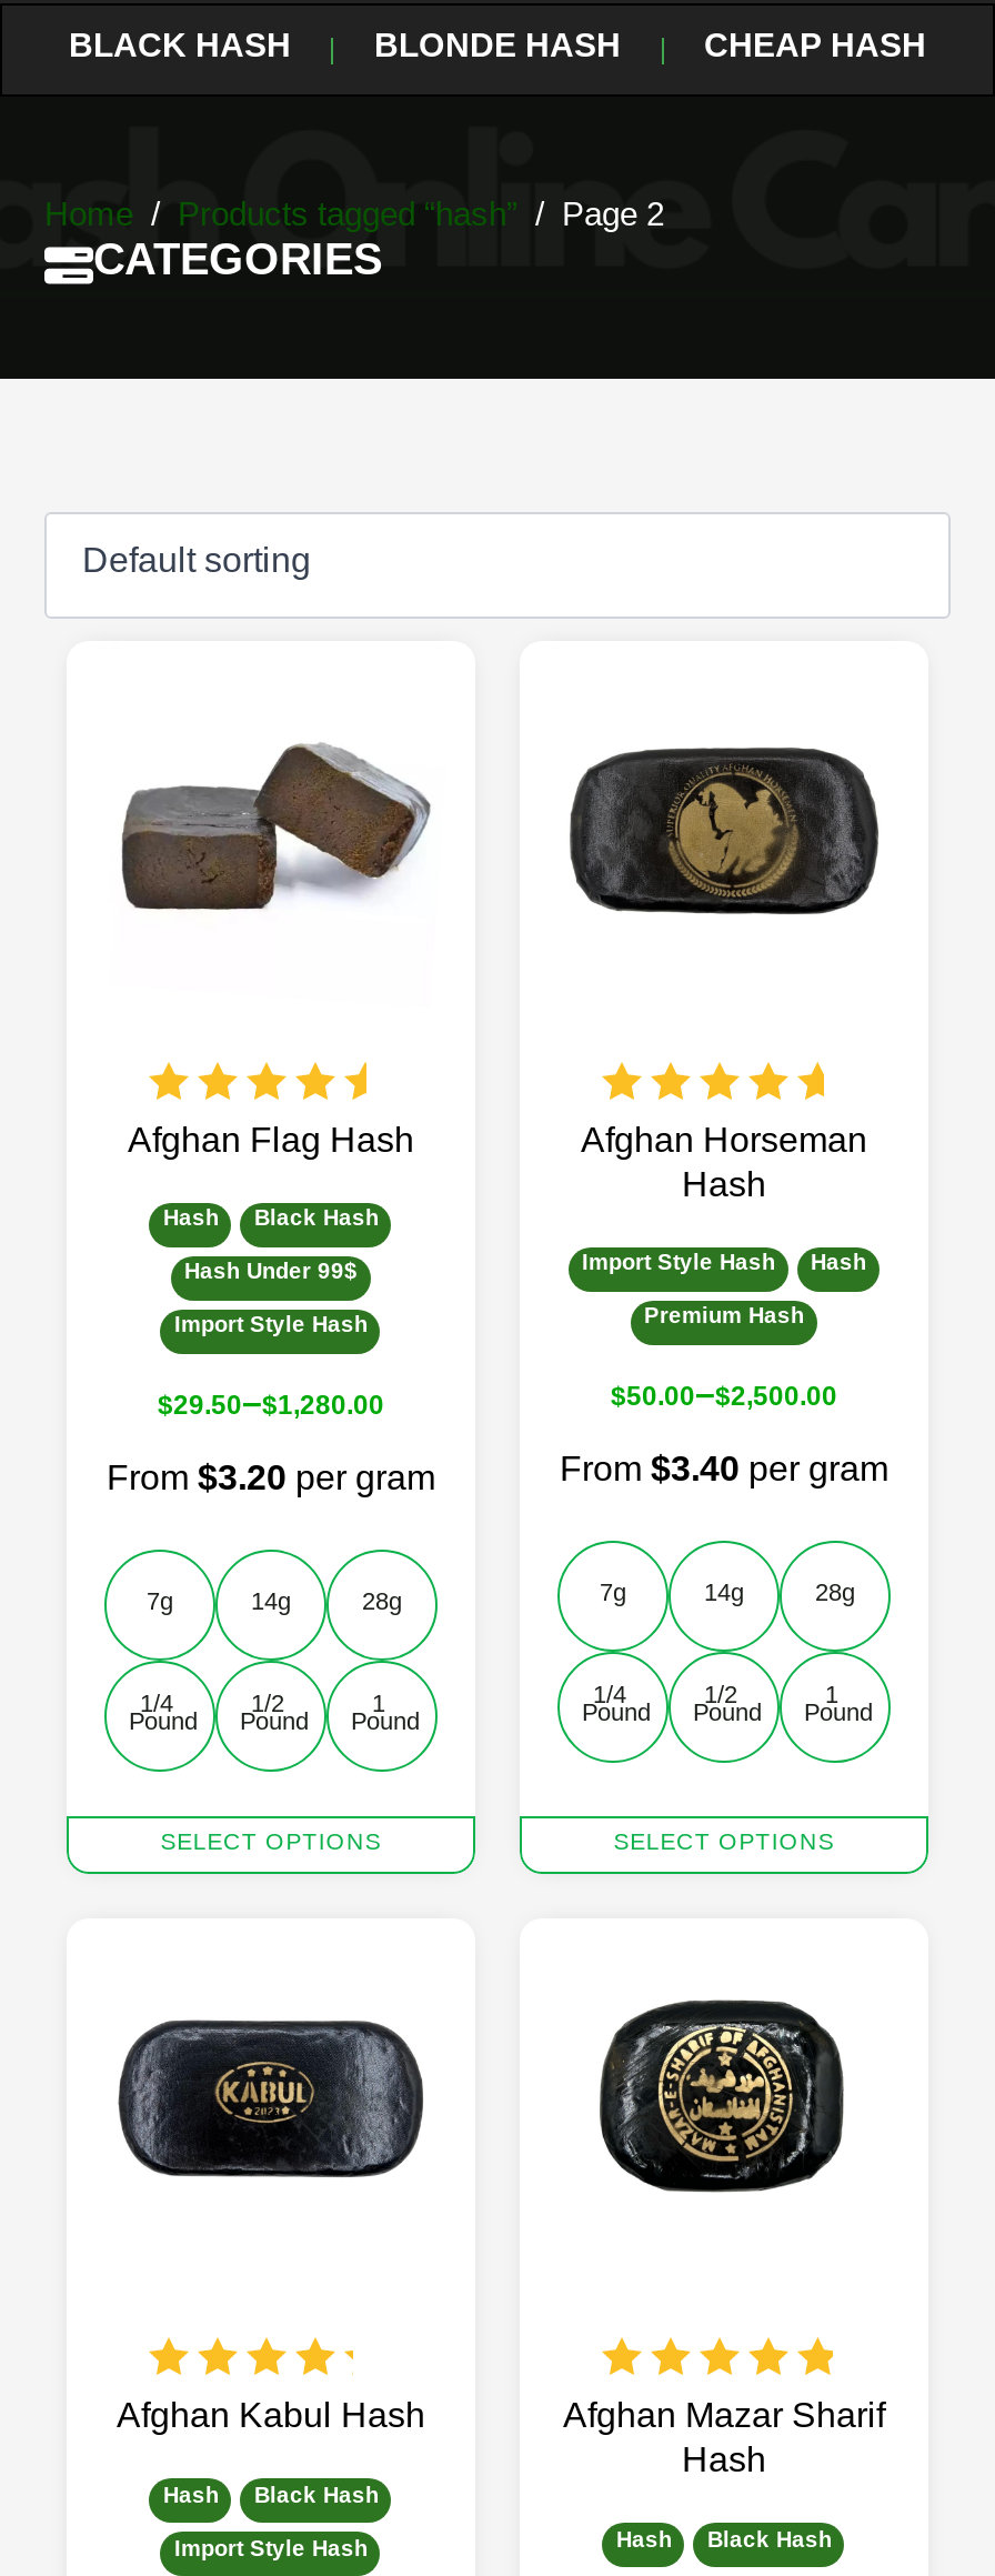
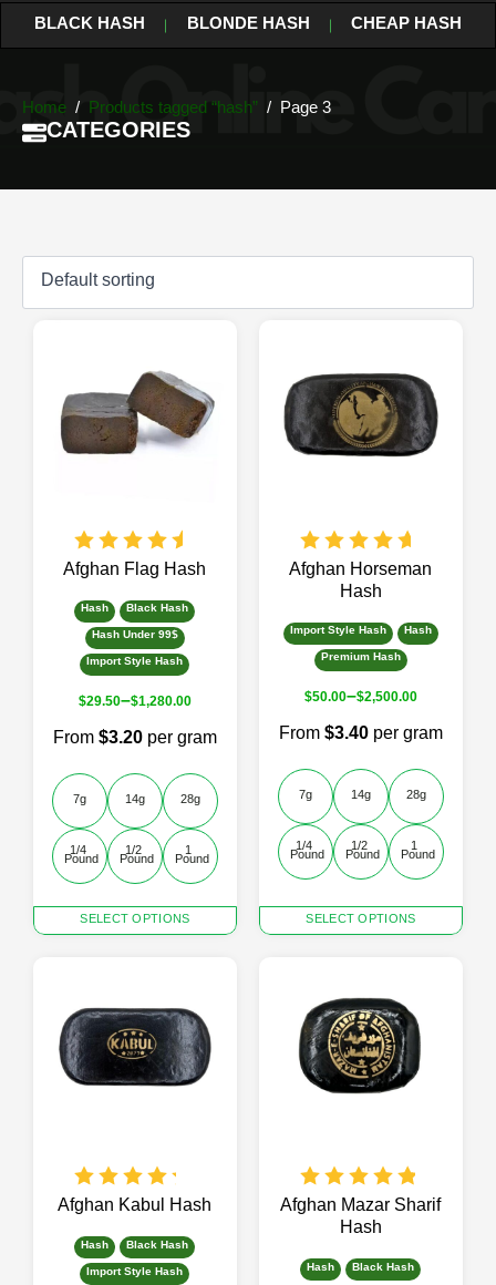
- Page 2
+ Page 3
